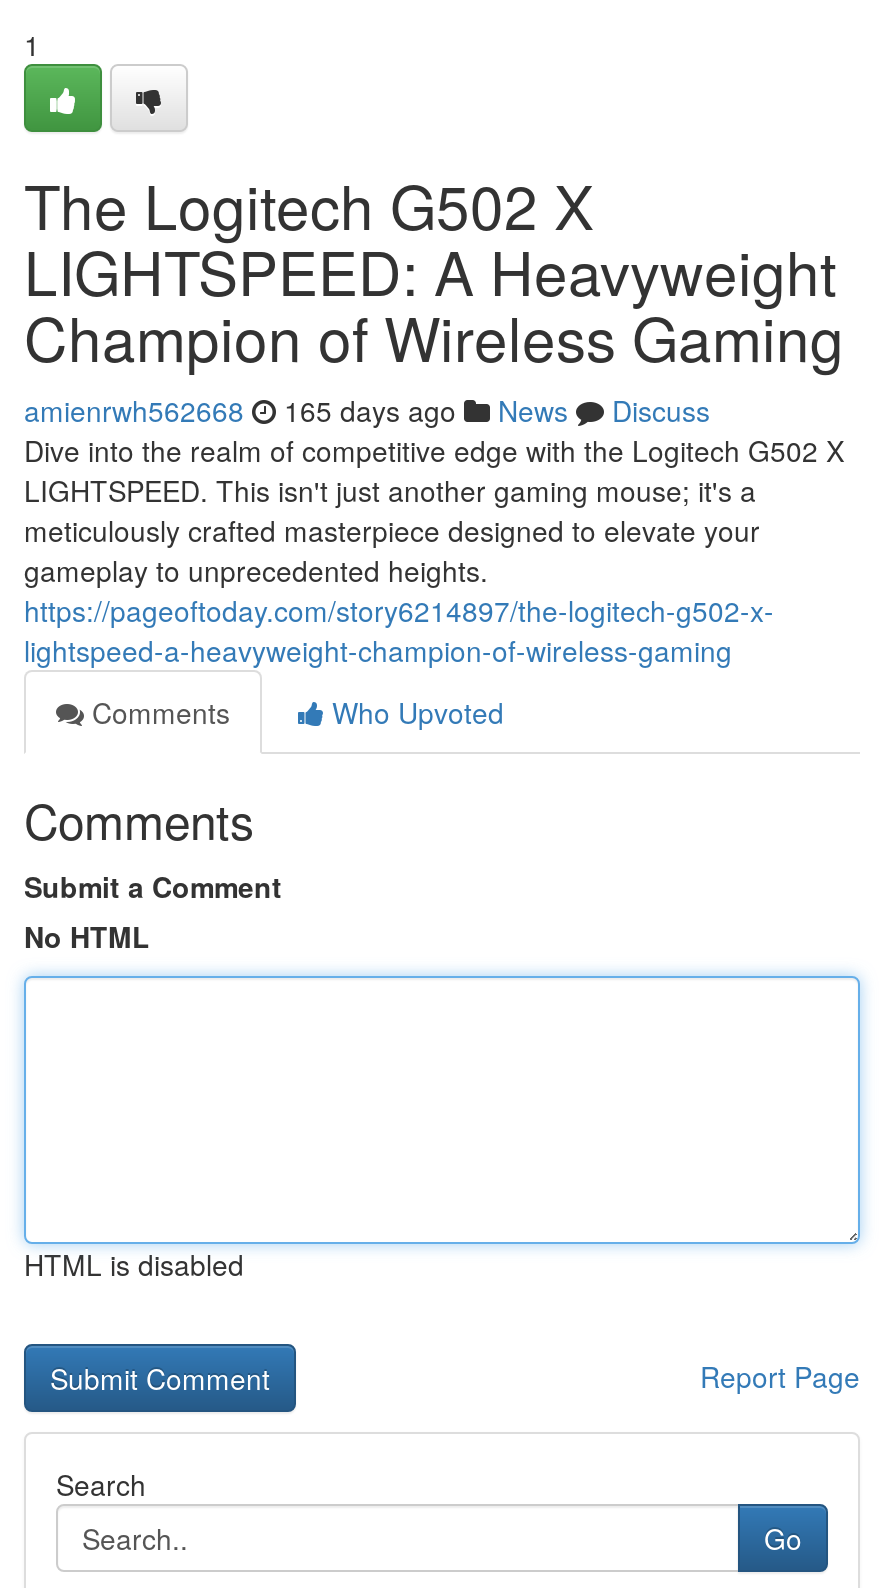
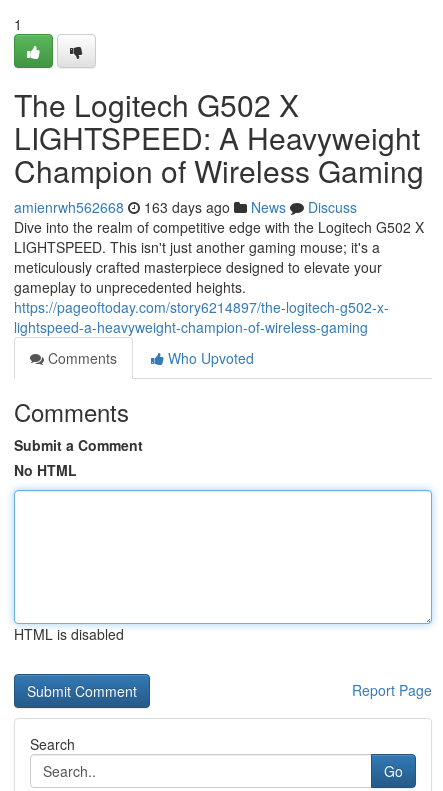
- amienrwh562668 165 days ago News Discuss
+ amienrwh562668 163 days ago News Discuss
